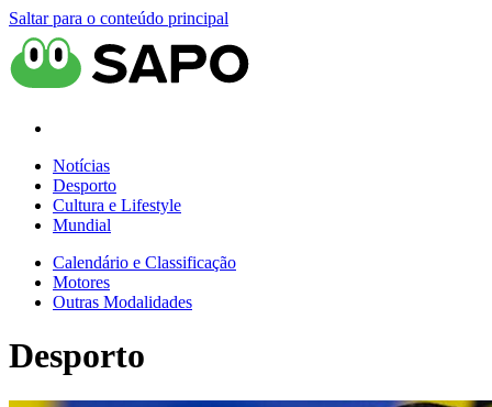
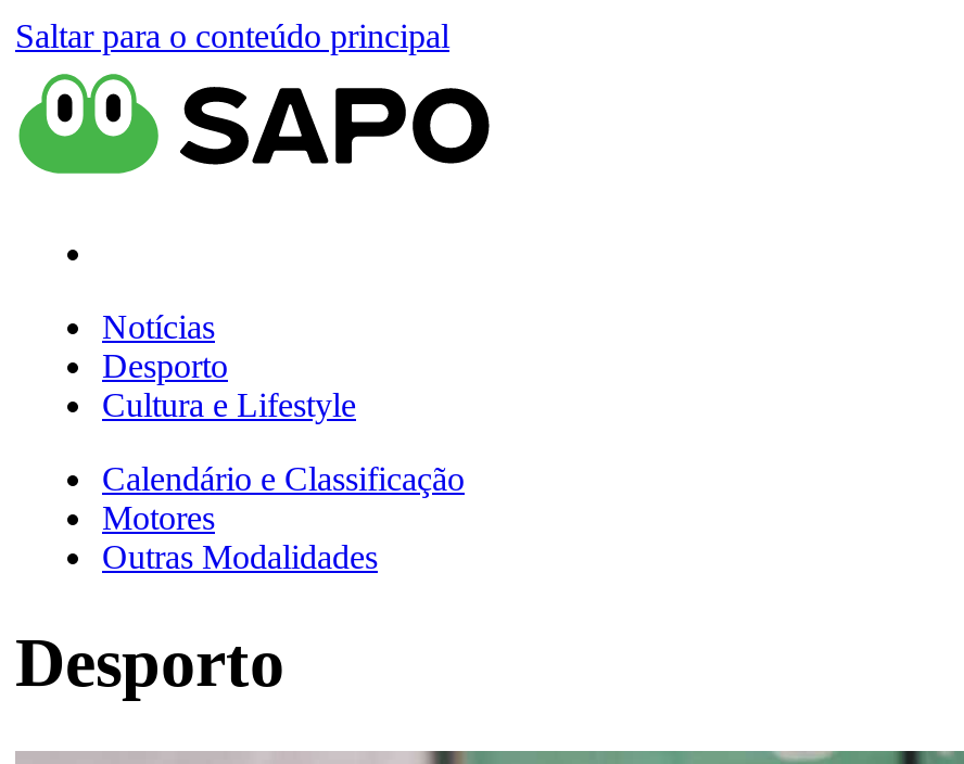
- Mundial
